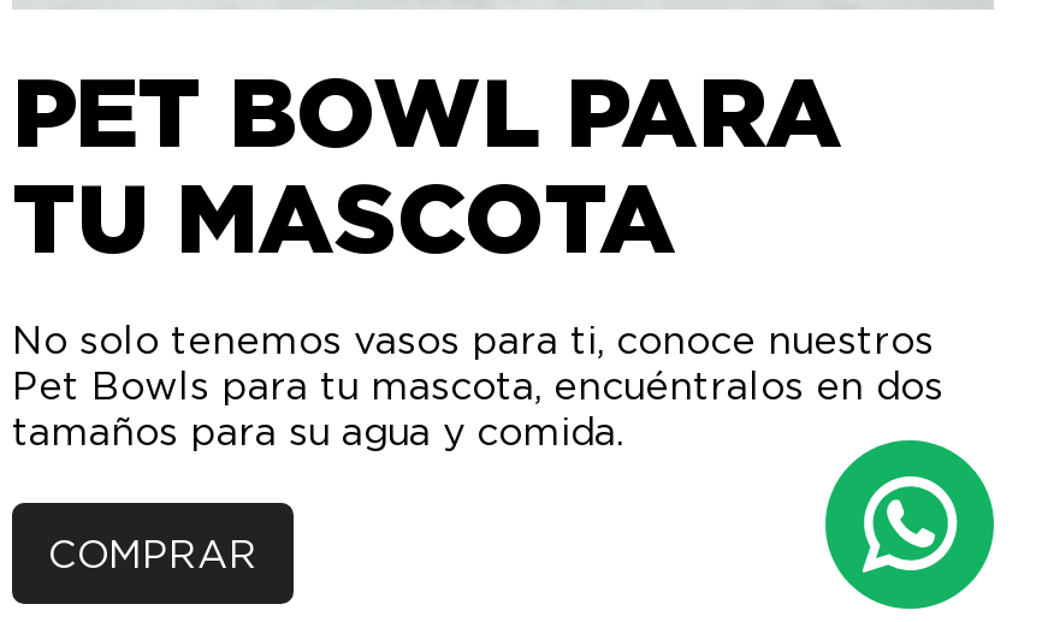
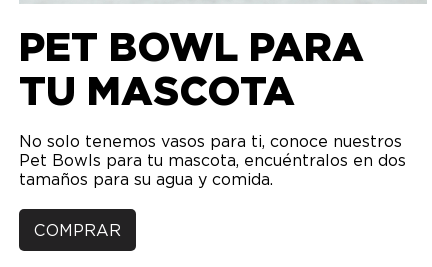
- [image]
